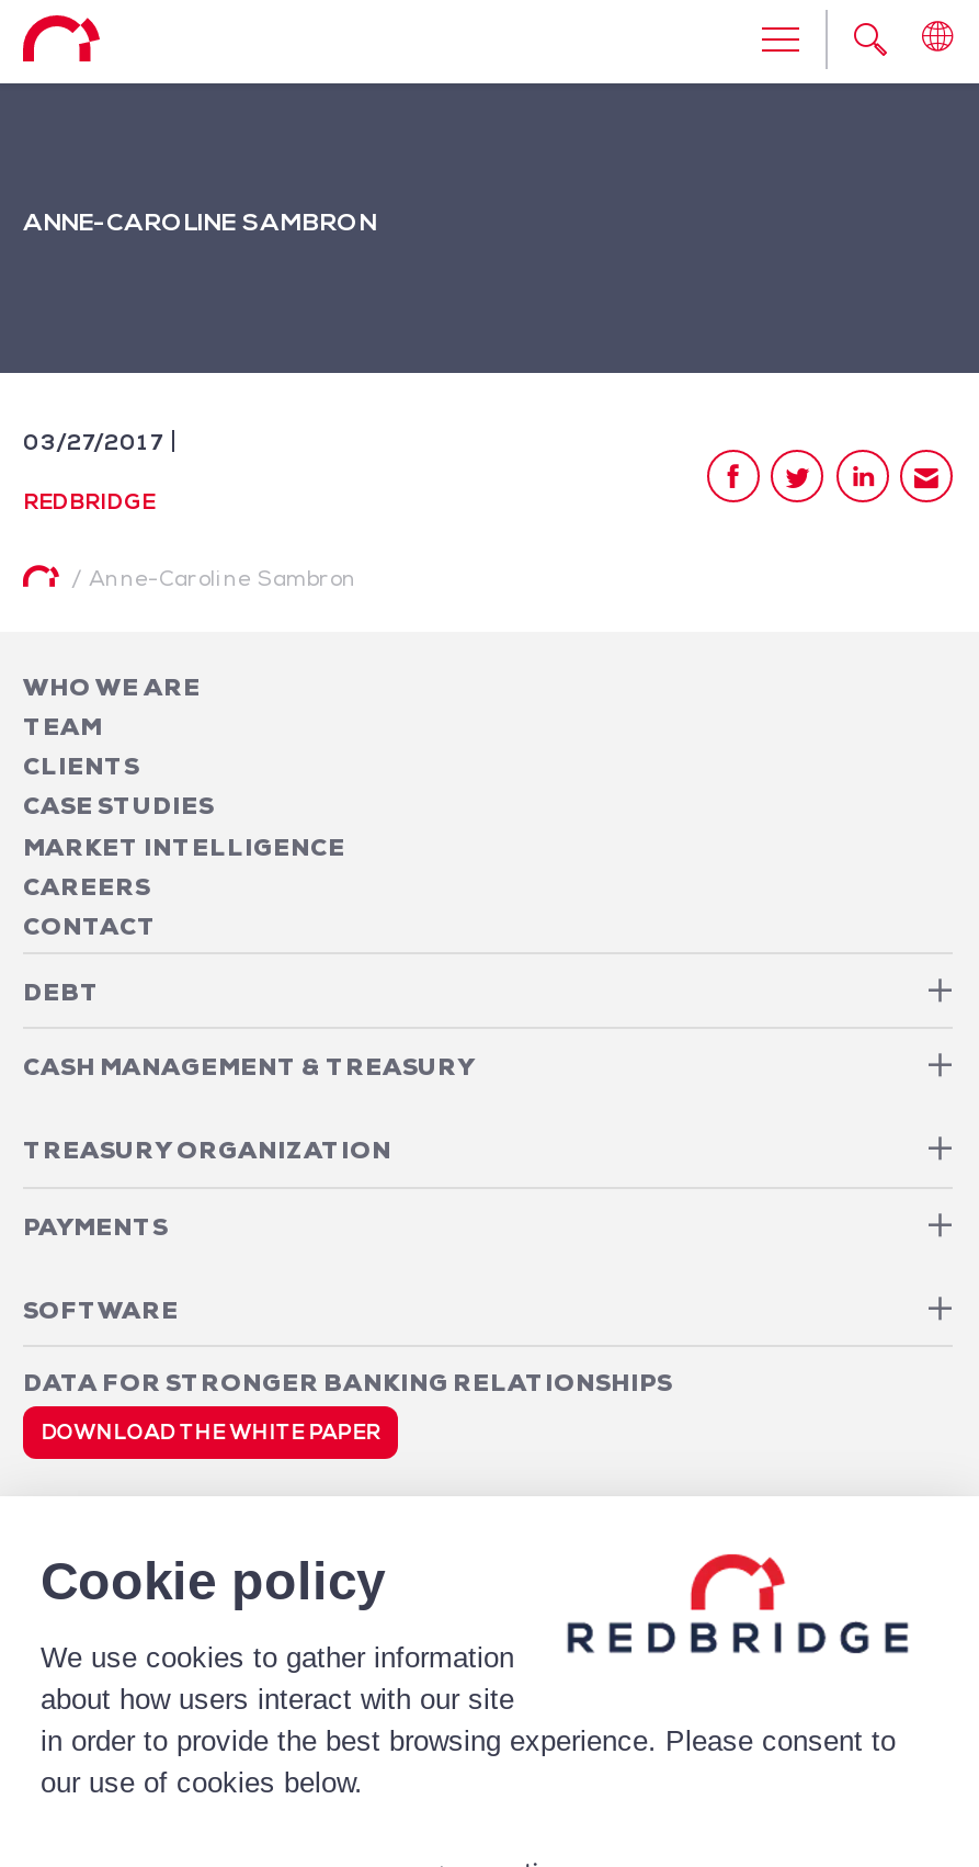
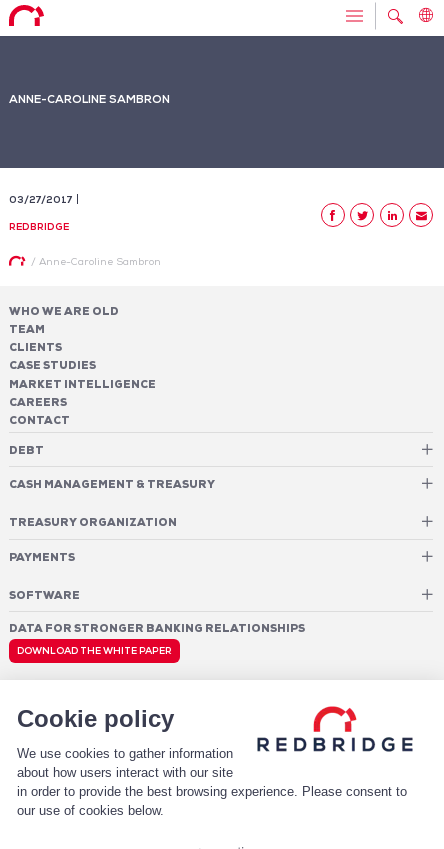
- WHO WE ARE
+ WHO WE ARE OLD
